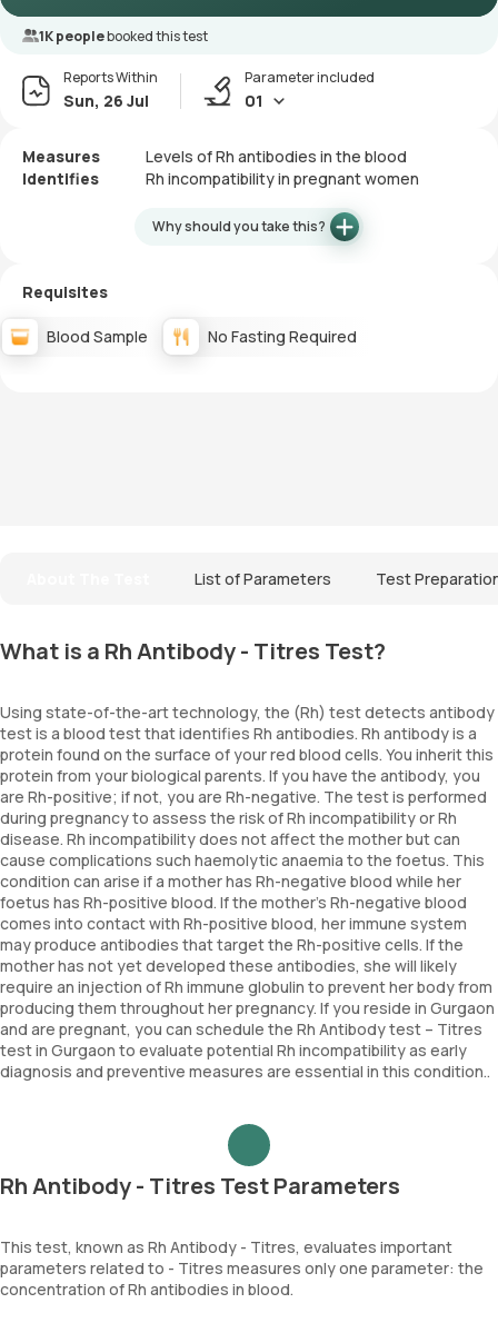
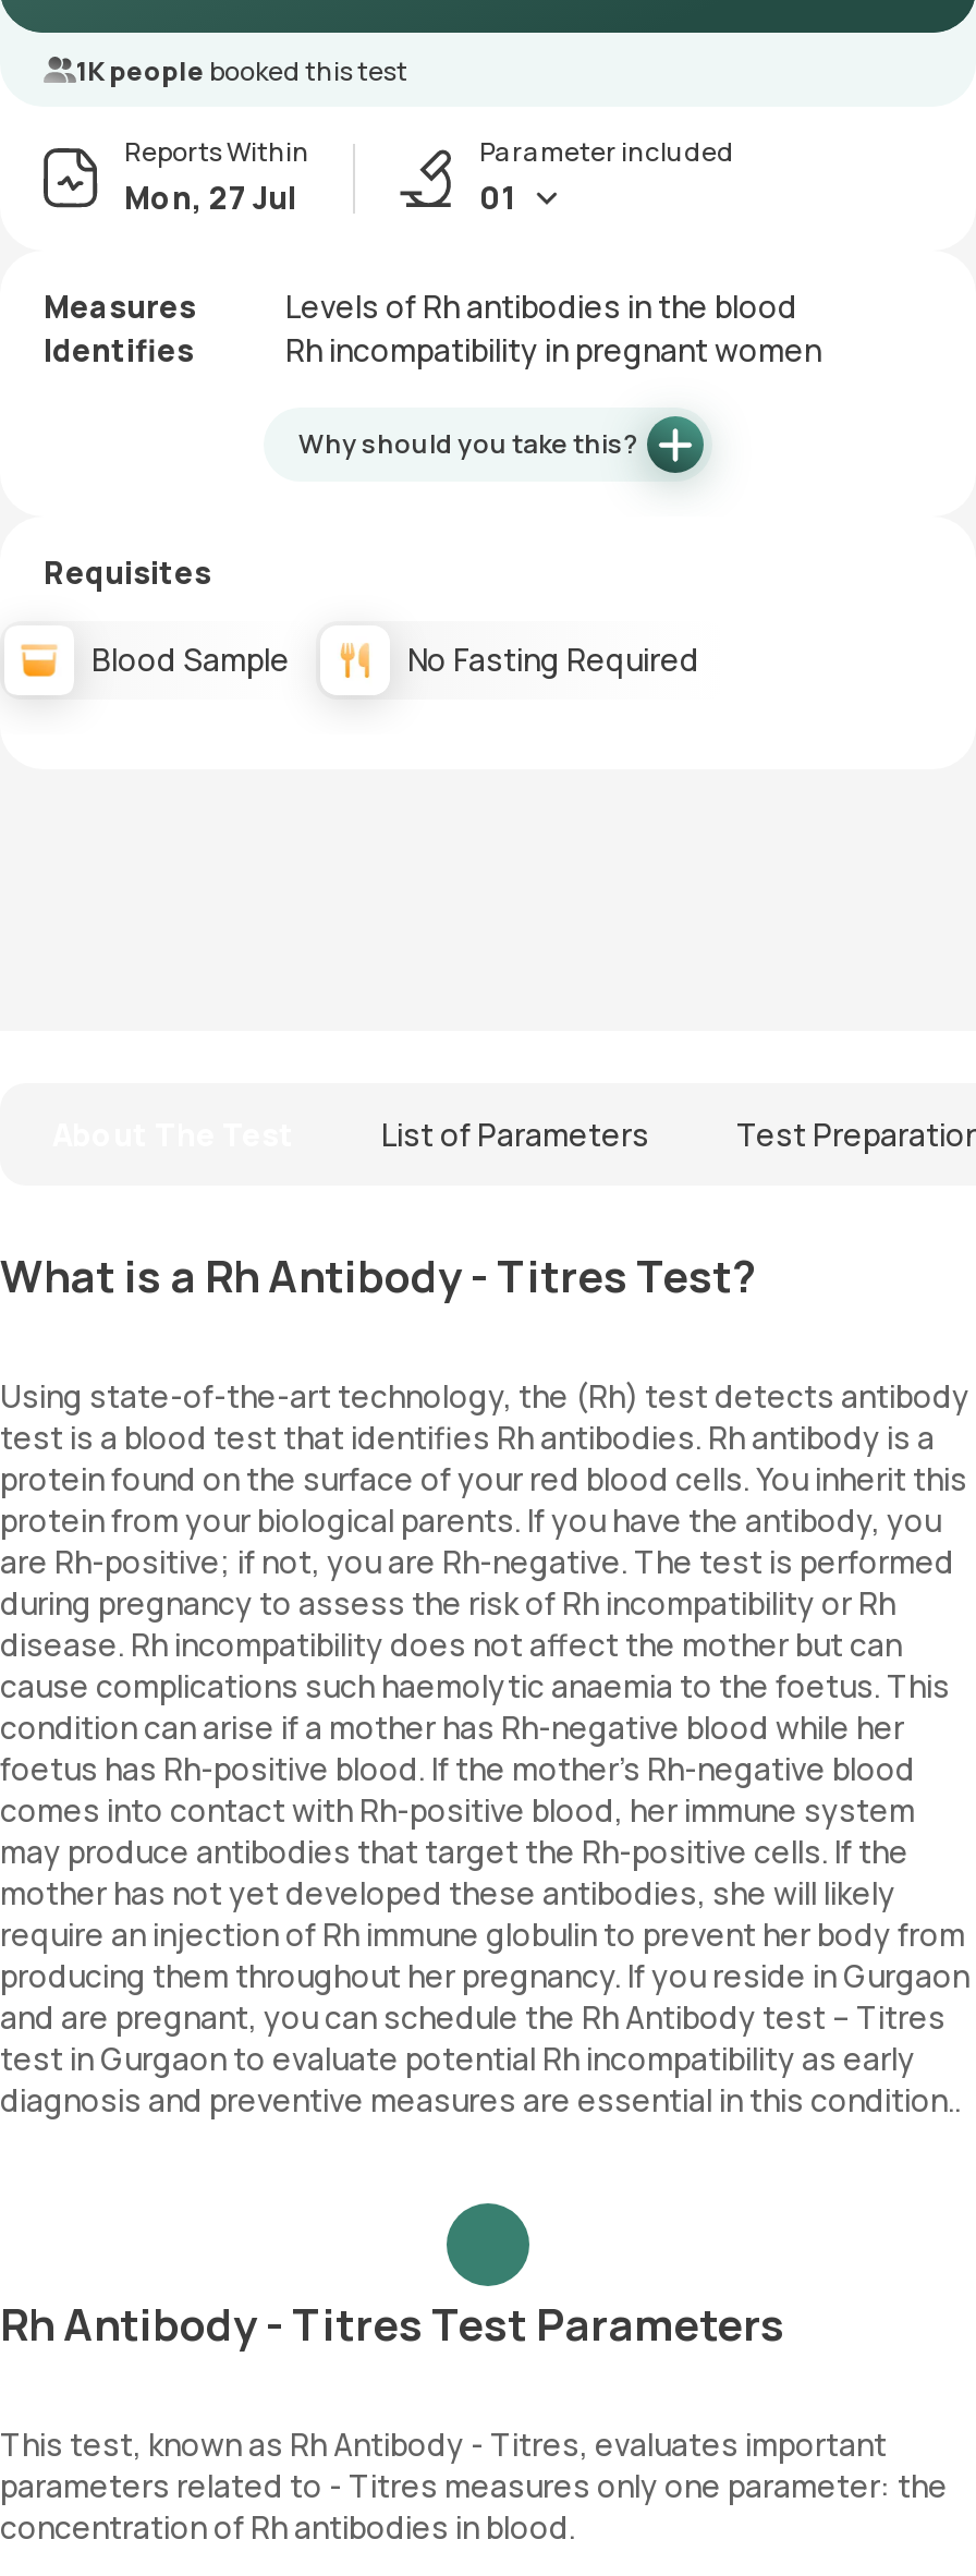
- Sun, 26 Jul
+ Mon, 27 Jul
